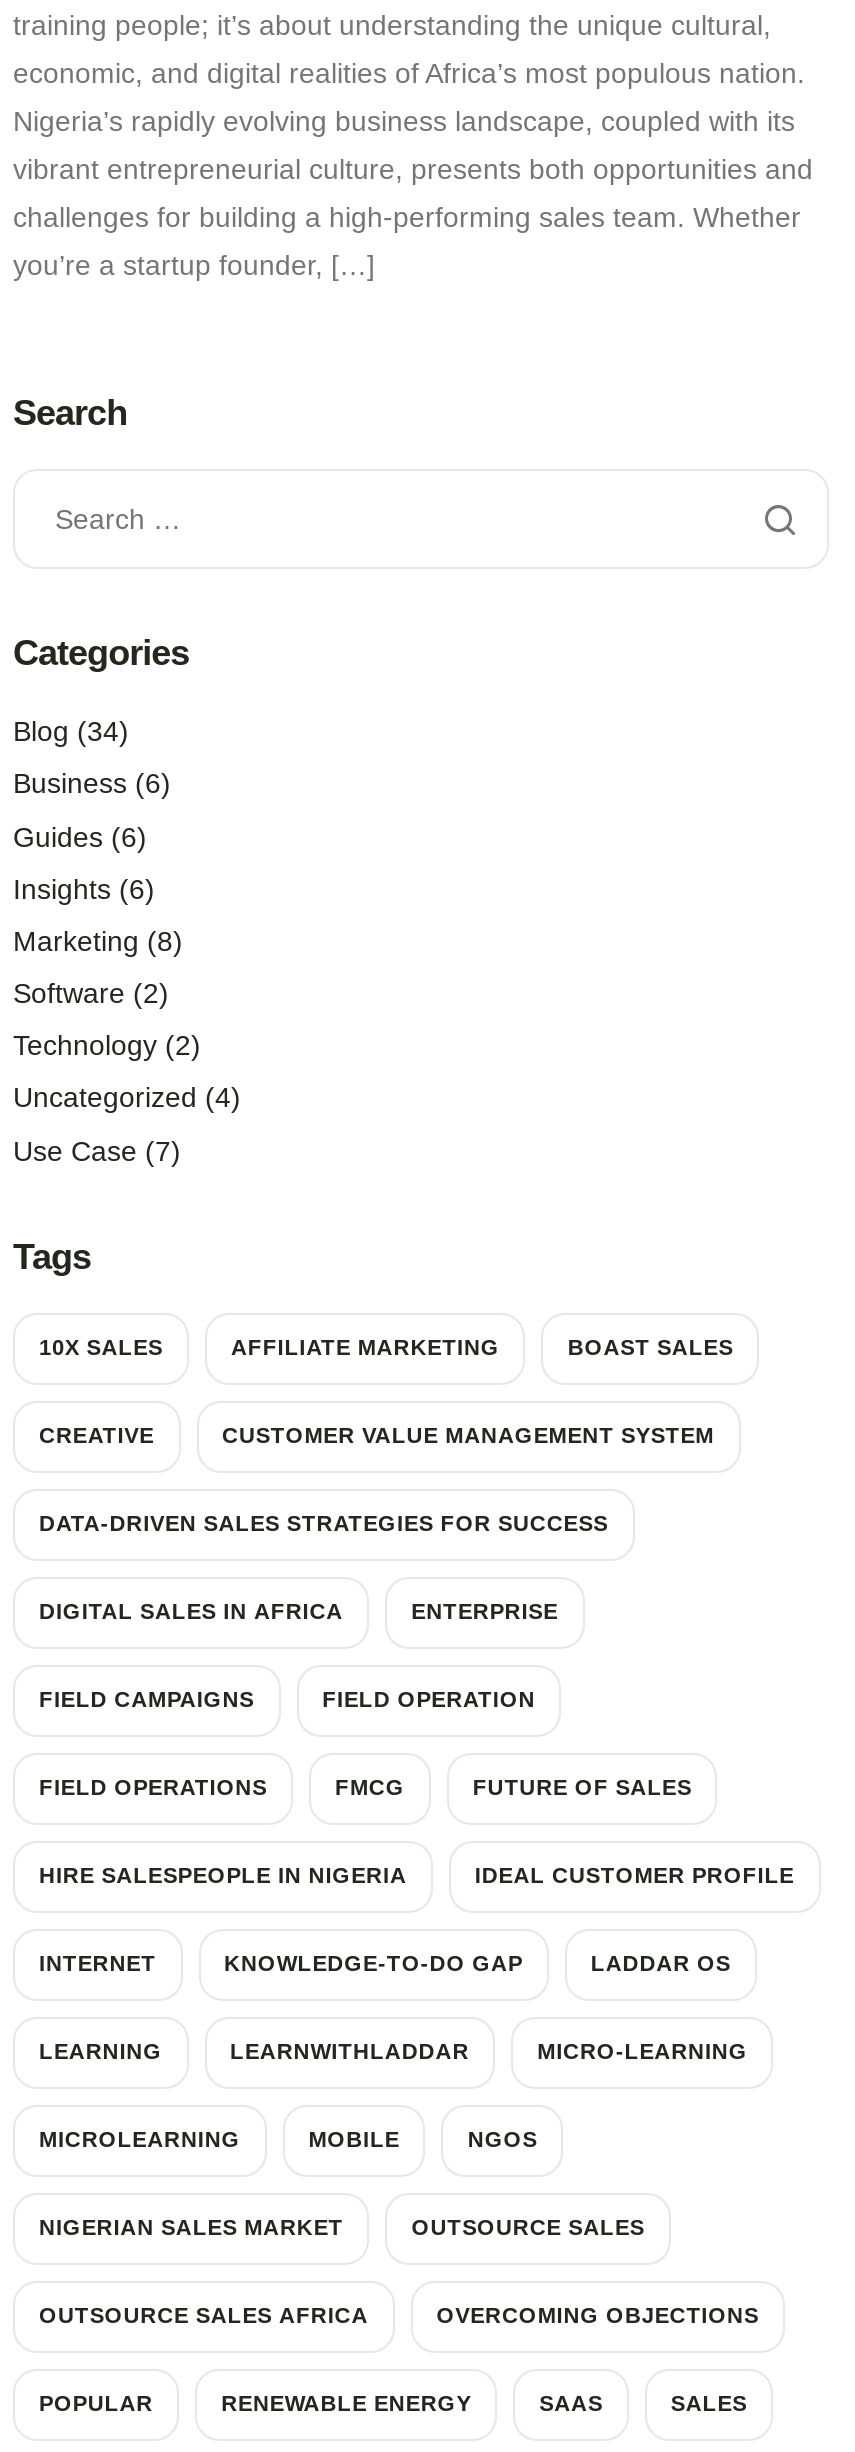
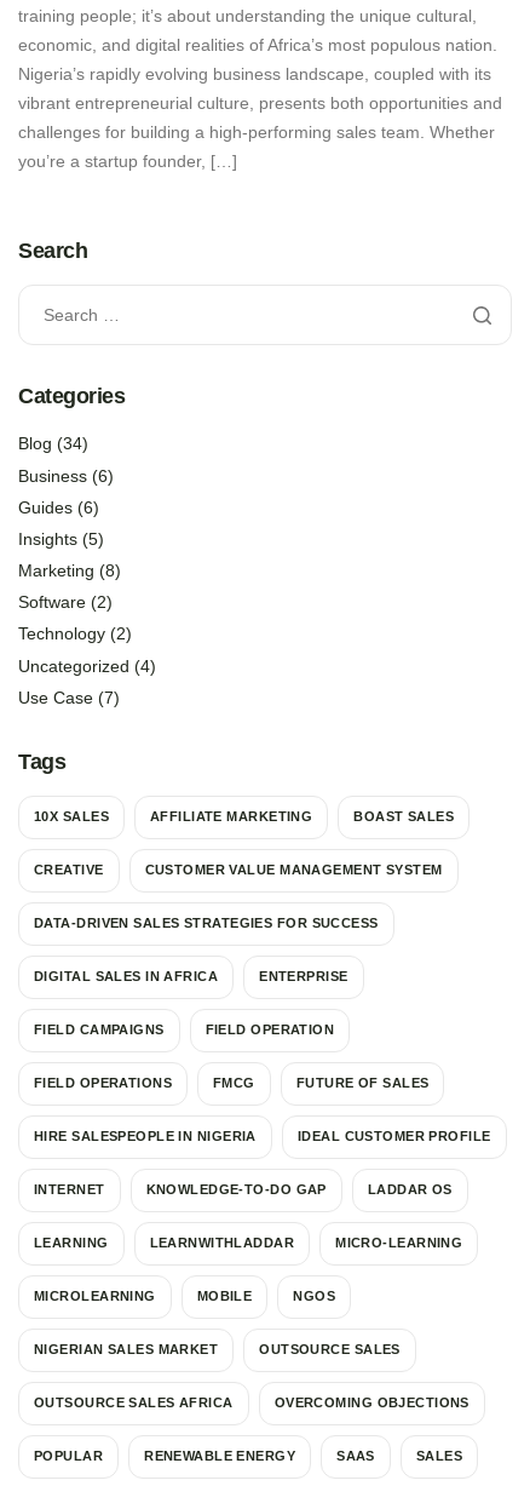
- Insights (6)
+ Insights (5)
